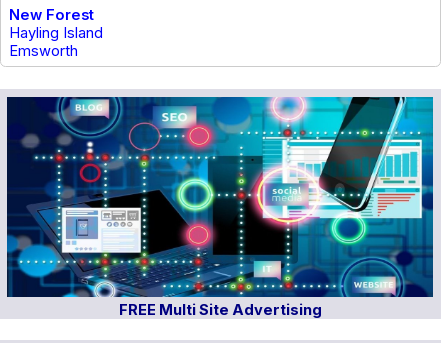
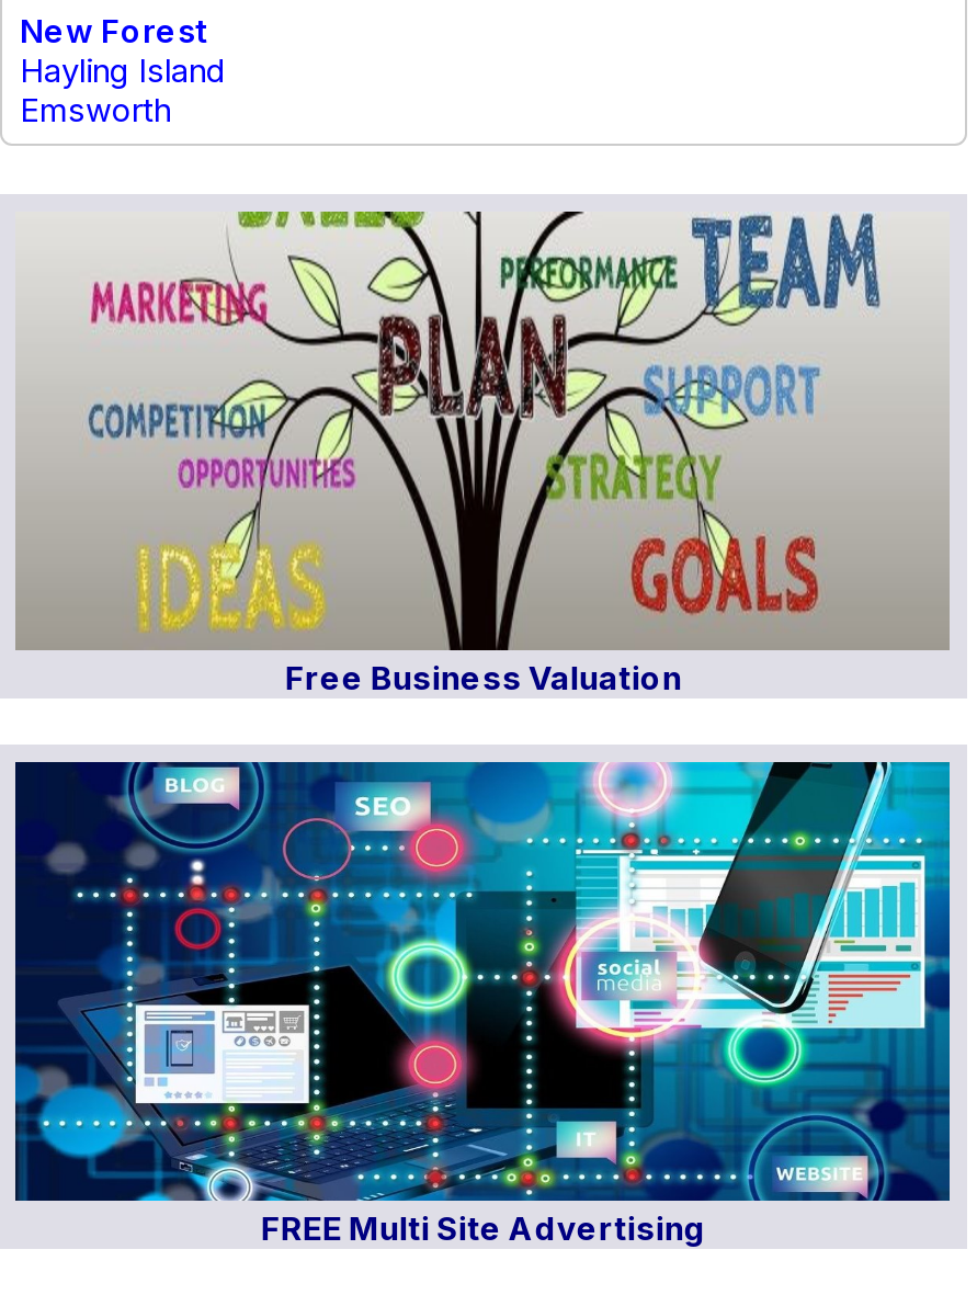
+ [image]
+ Free Business Valuation
